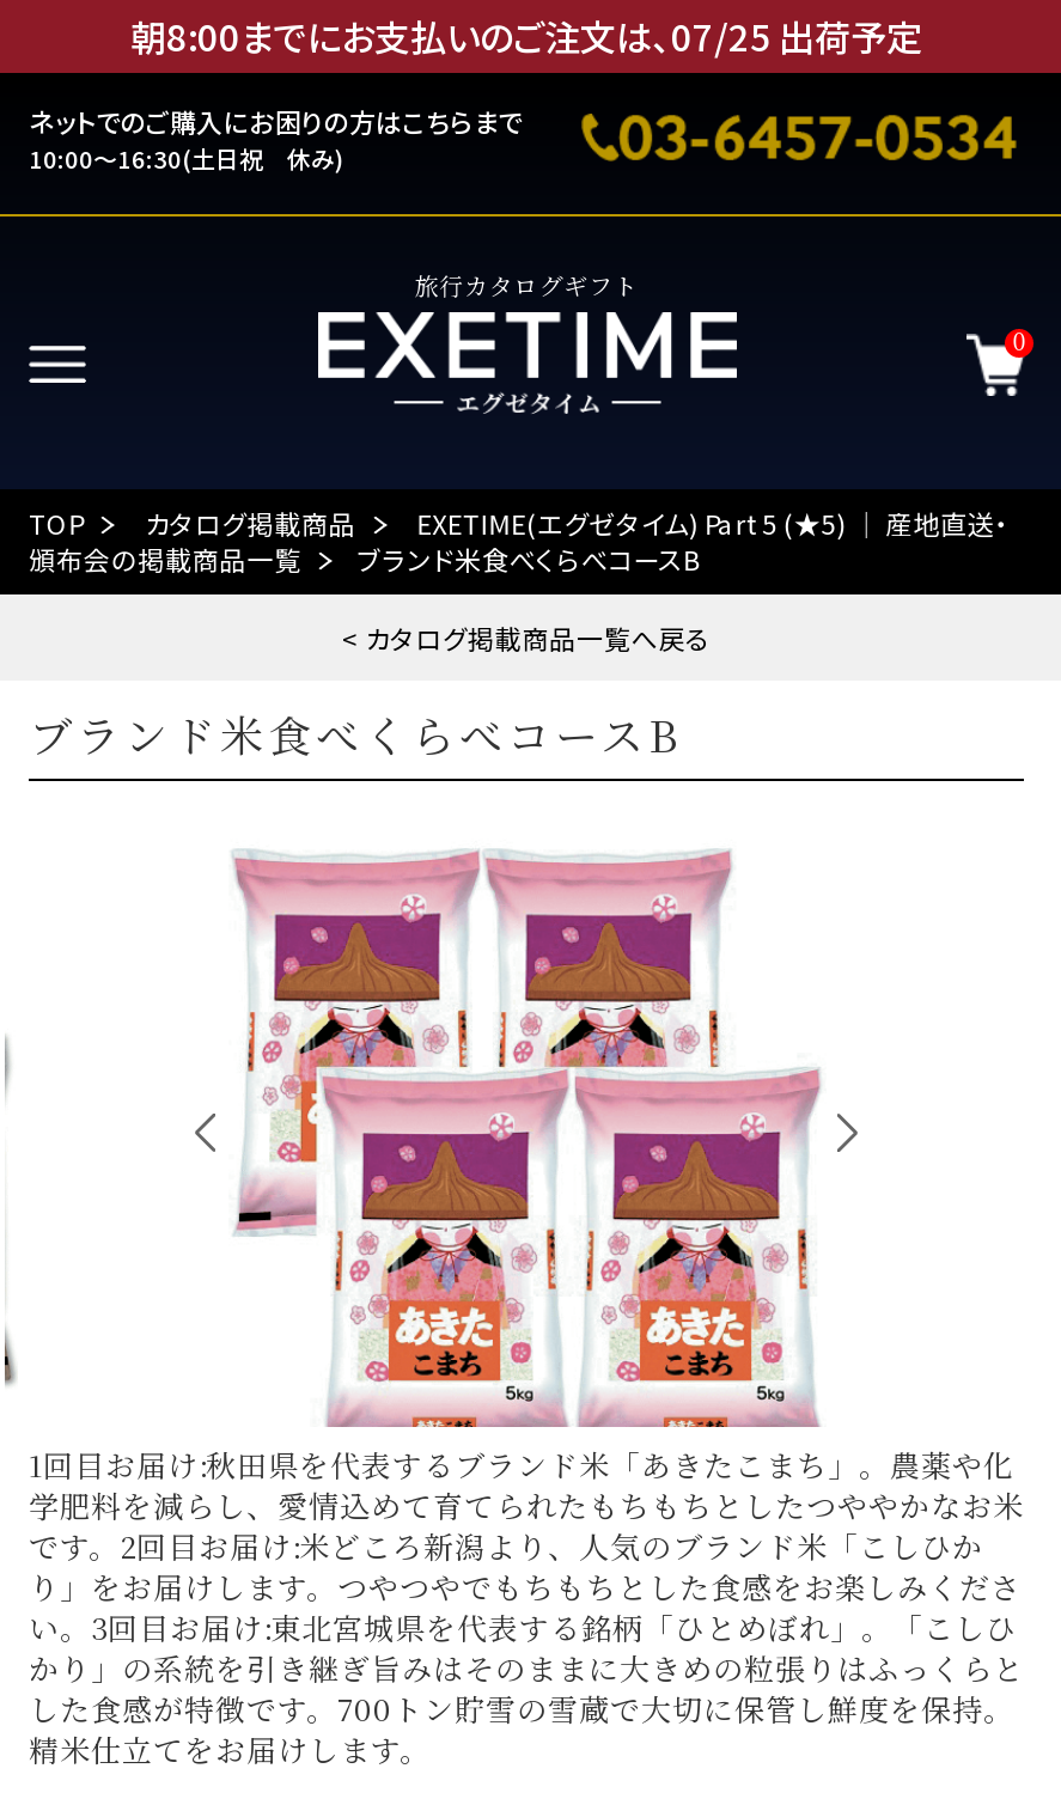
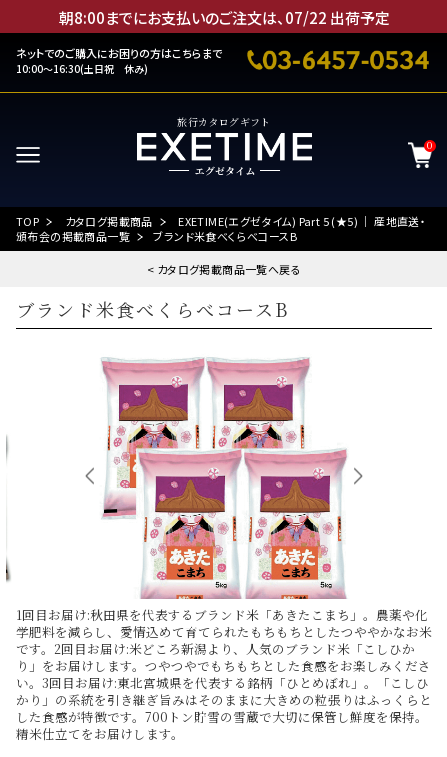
- 朝8:00までにお支払いのご注文は、07/25出荷予定
+ 朝8:00までにお支払いのご注文は、07/22出荷予定
